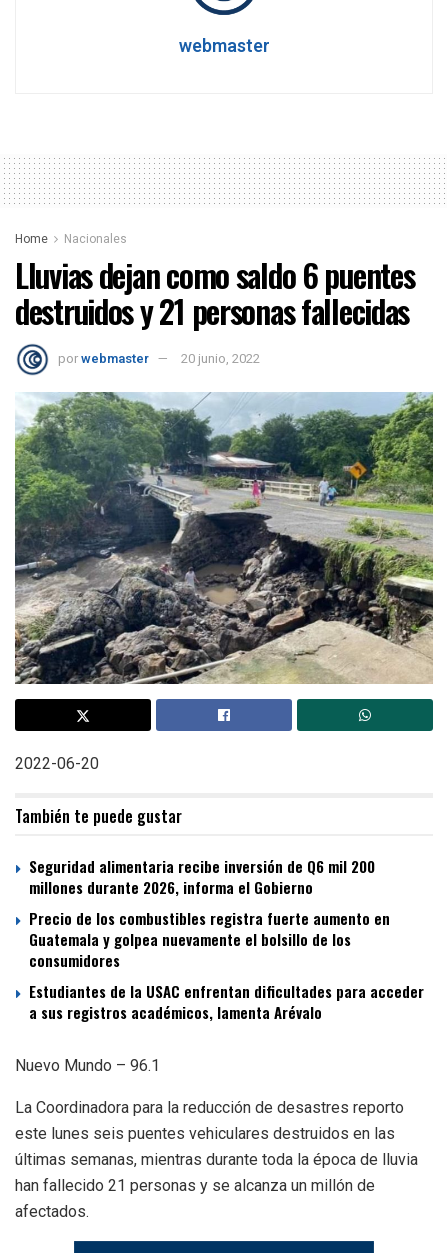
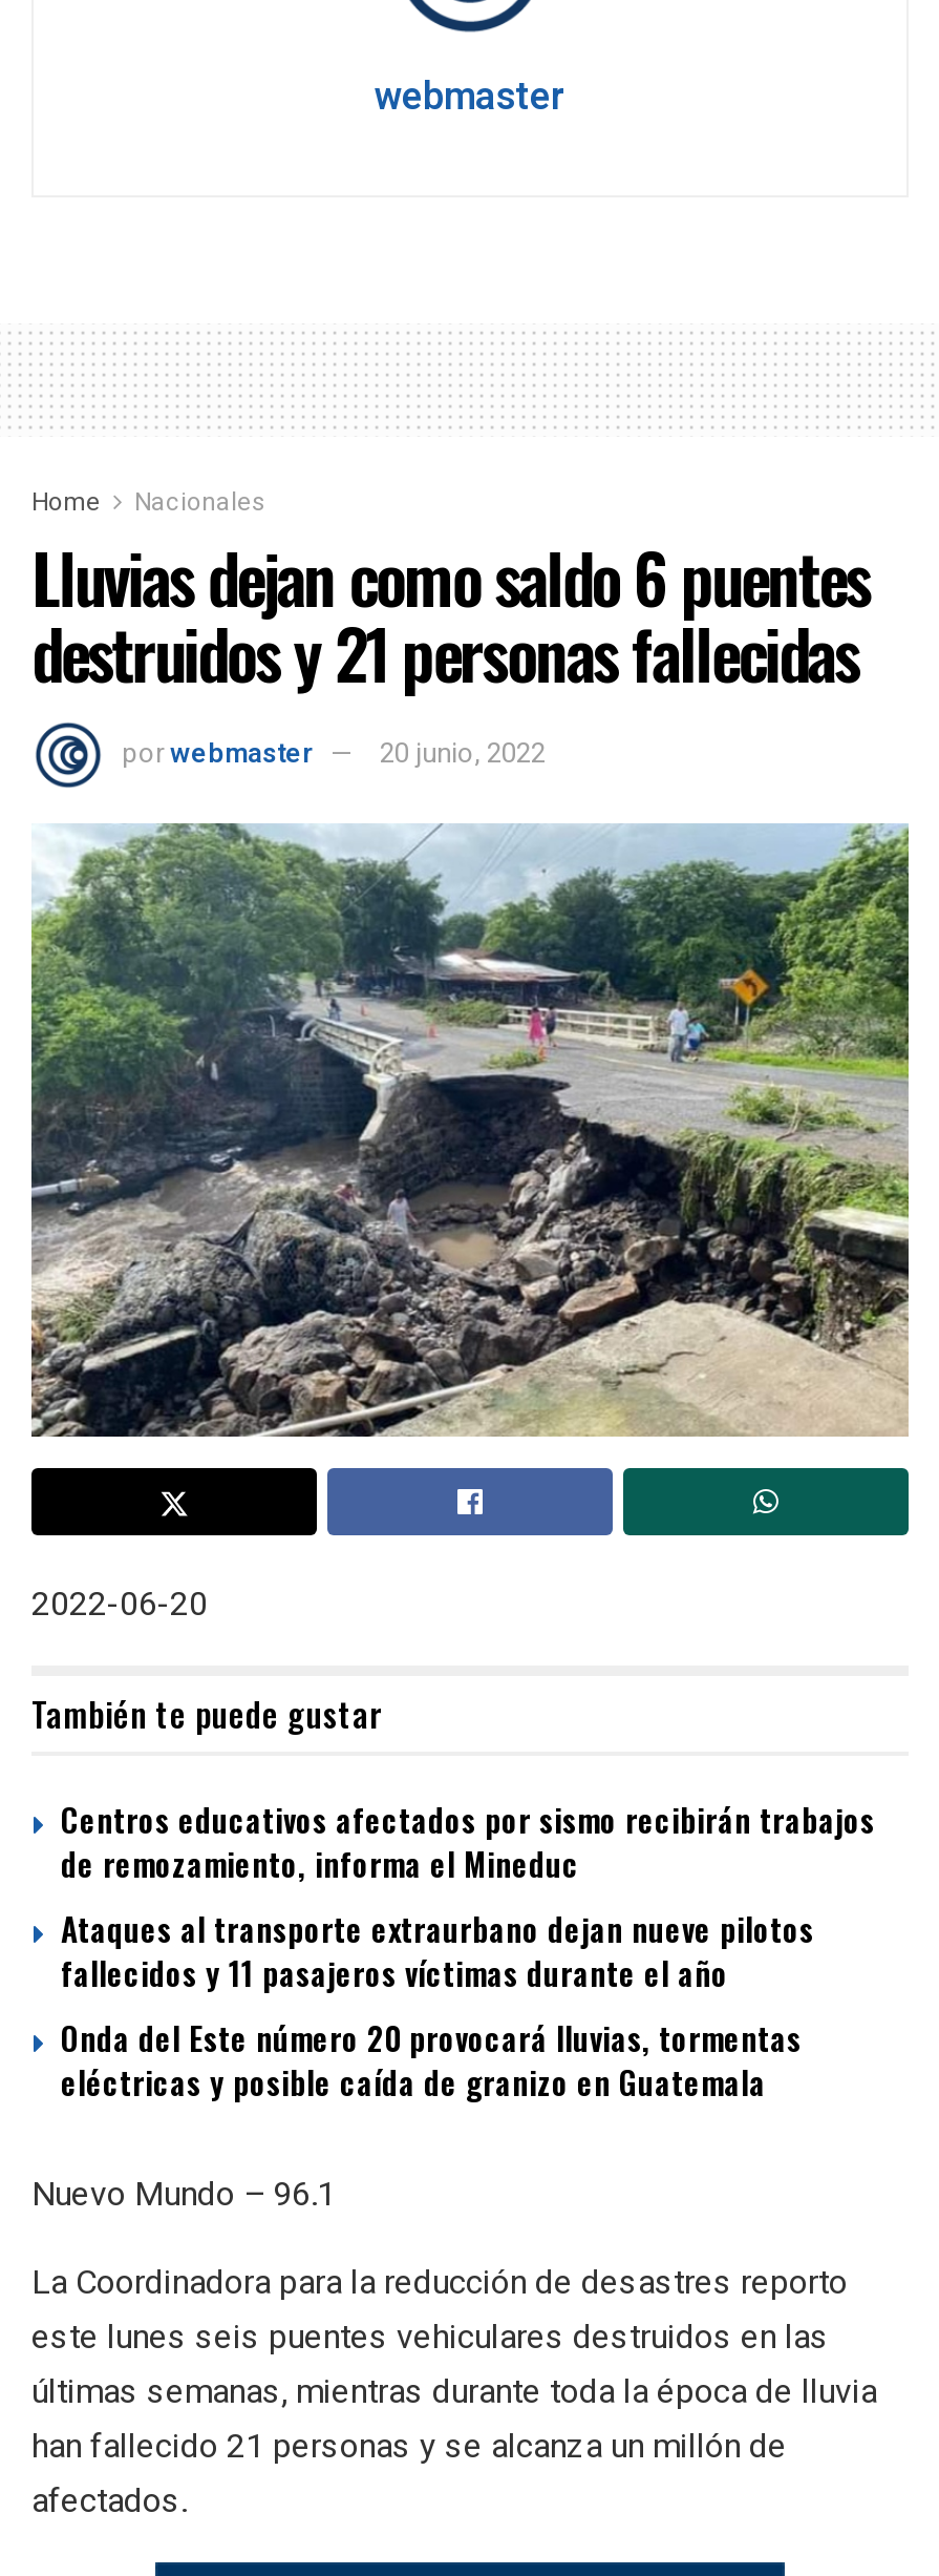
- Seguridad alimentaria recibe inversión de Q6 mil 200
- millones durante 2026, informa el Gobierno
- Precio de los combustibles registra fuerte aumento en
- Guatemala y golpea nuevamente el bolsillo de los
- consumidores
- Estudiantes de la USAC enfrentan dificultades para acceder
- a sus registros académicos, lamenta Arévalo
+ Centros educativos afectados por sismo recibirán trabajos
+ de remozamiento, informa el Mineduc
+ Ataques al transporte extraurbano dejan nueve pilotos
+ fallecidos y 11 pasajeros víctimas durante el año
+ Onda del Este número 20 provocará lluvias, tormentas
+ eléctricas y posible caída de granizo en Guatemala
